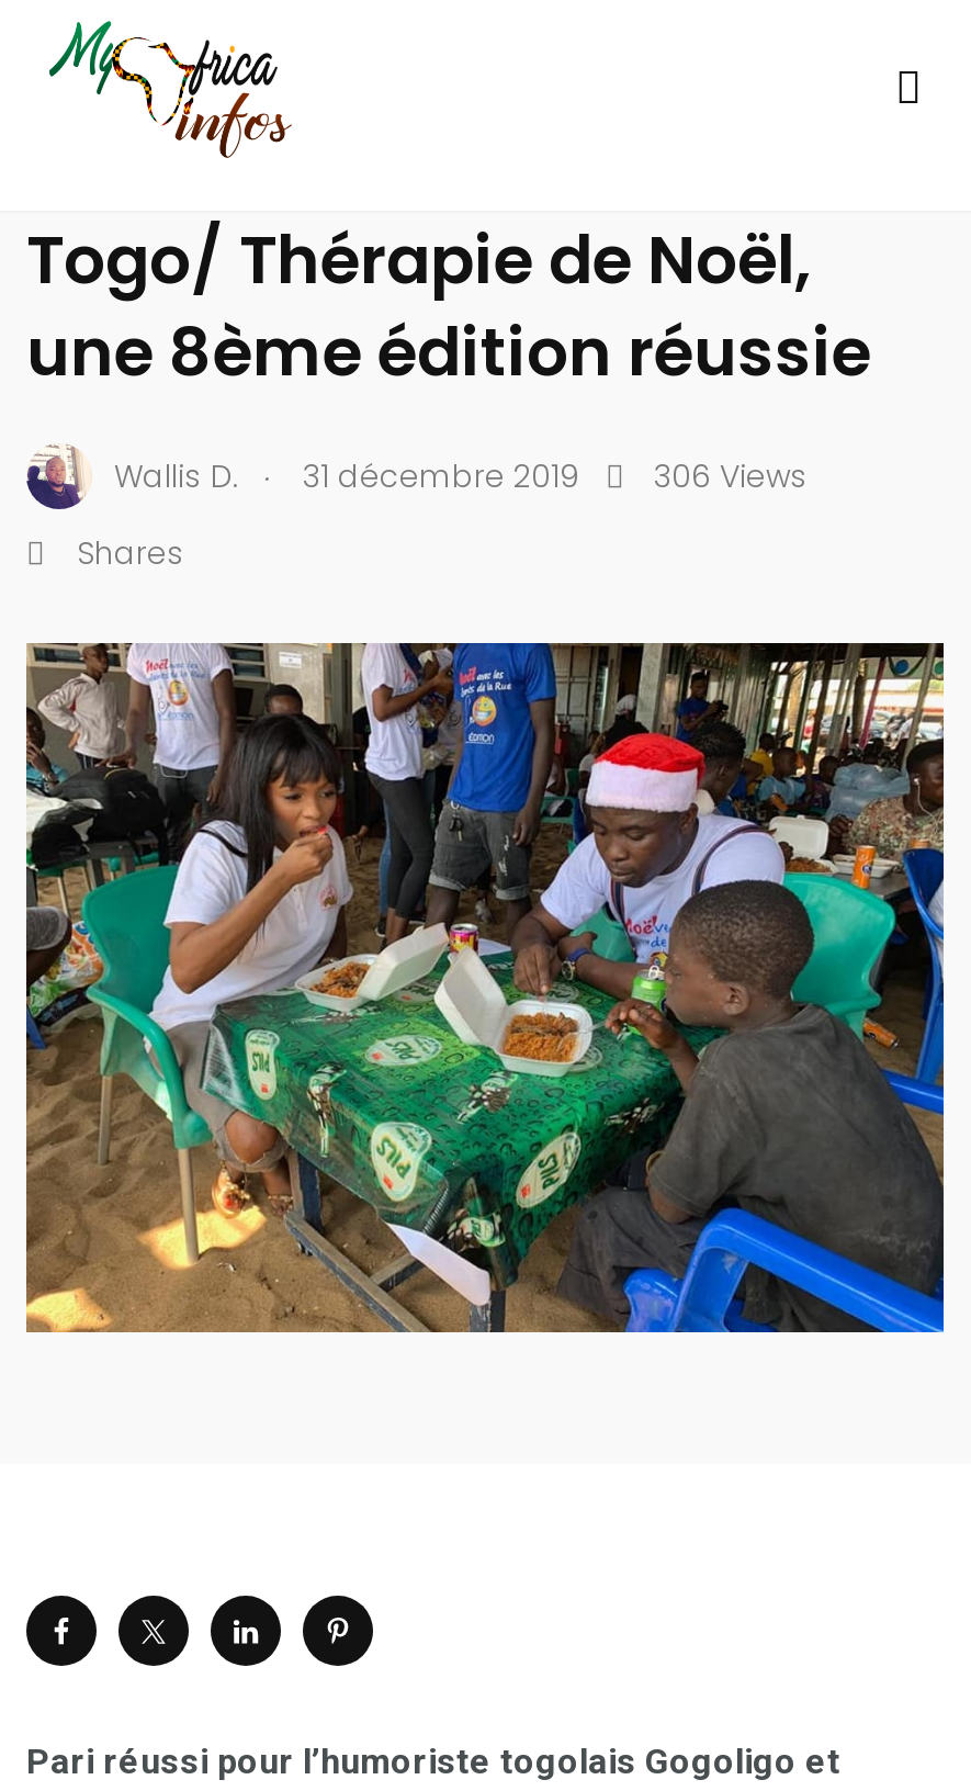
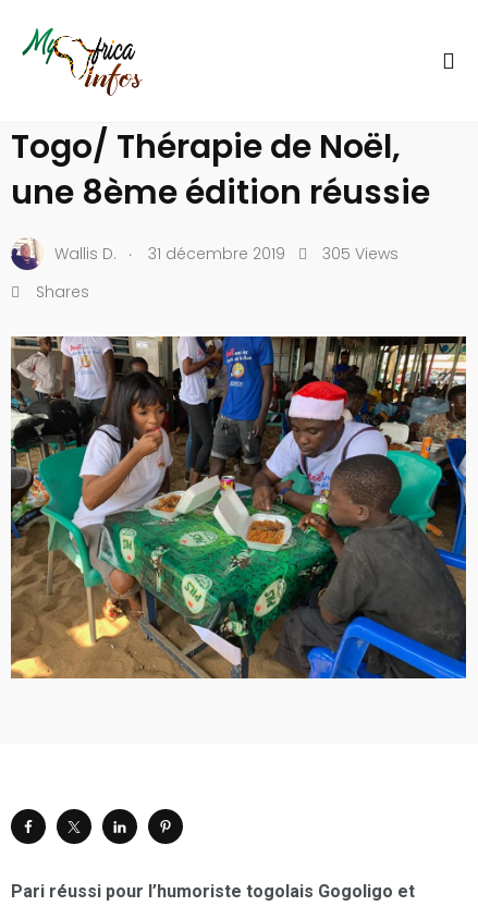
- Wallis D. . 31 décembre 2019 306 Views
+ Wallis D. . 31 décembre 2019 305 Views
